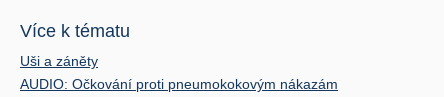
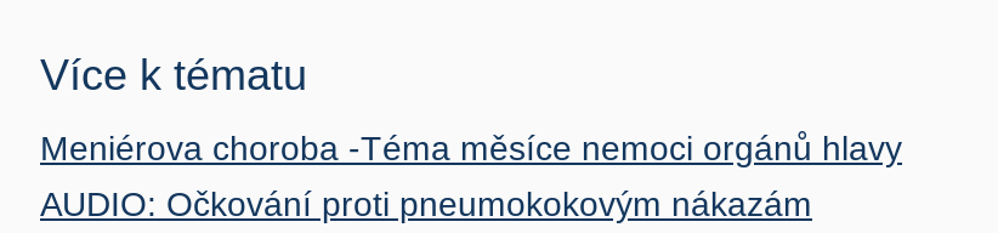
- Uši a záněty
+ Meniérova choroba -Téma měsíce nemoci orgánů hlavy
